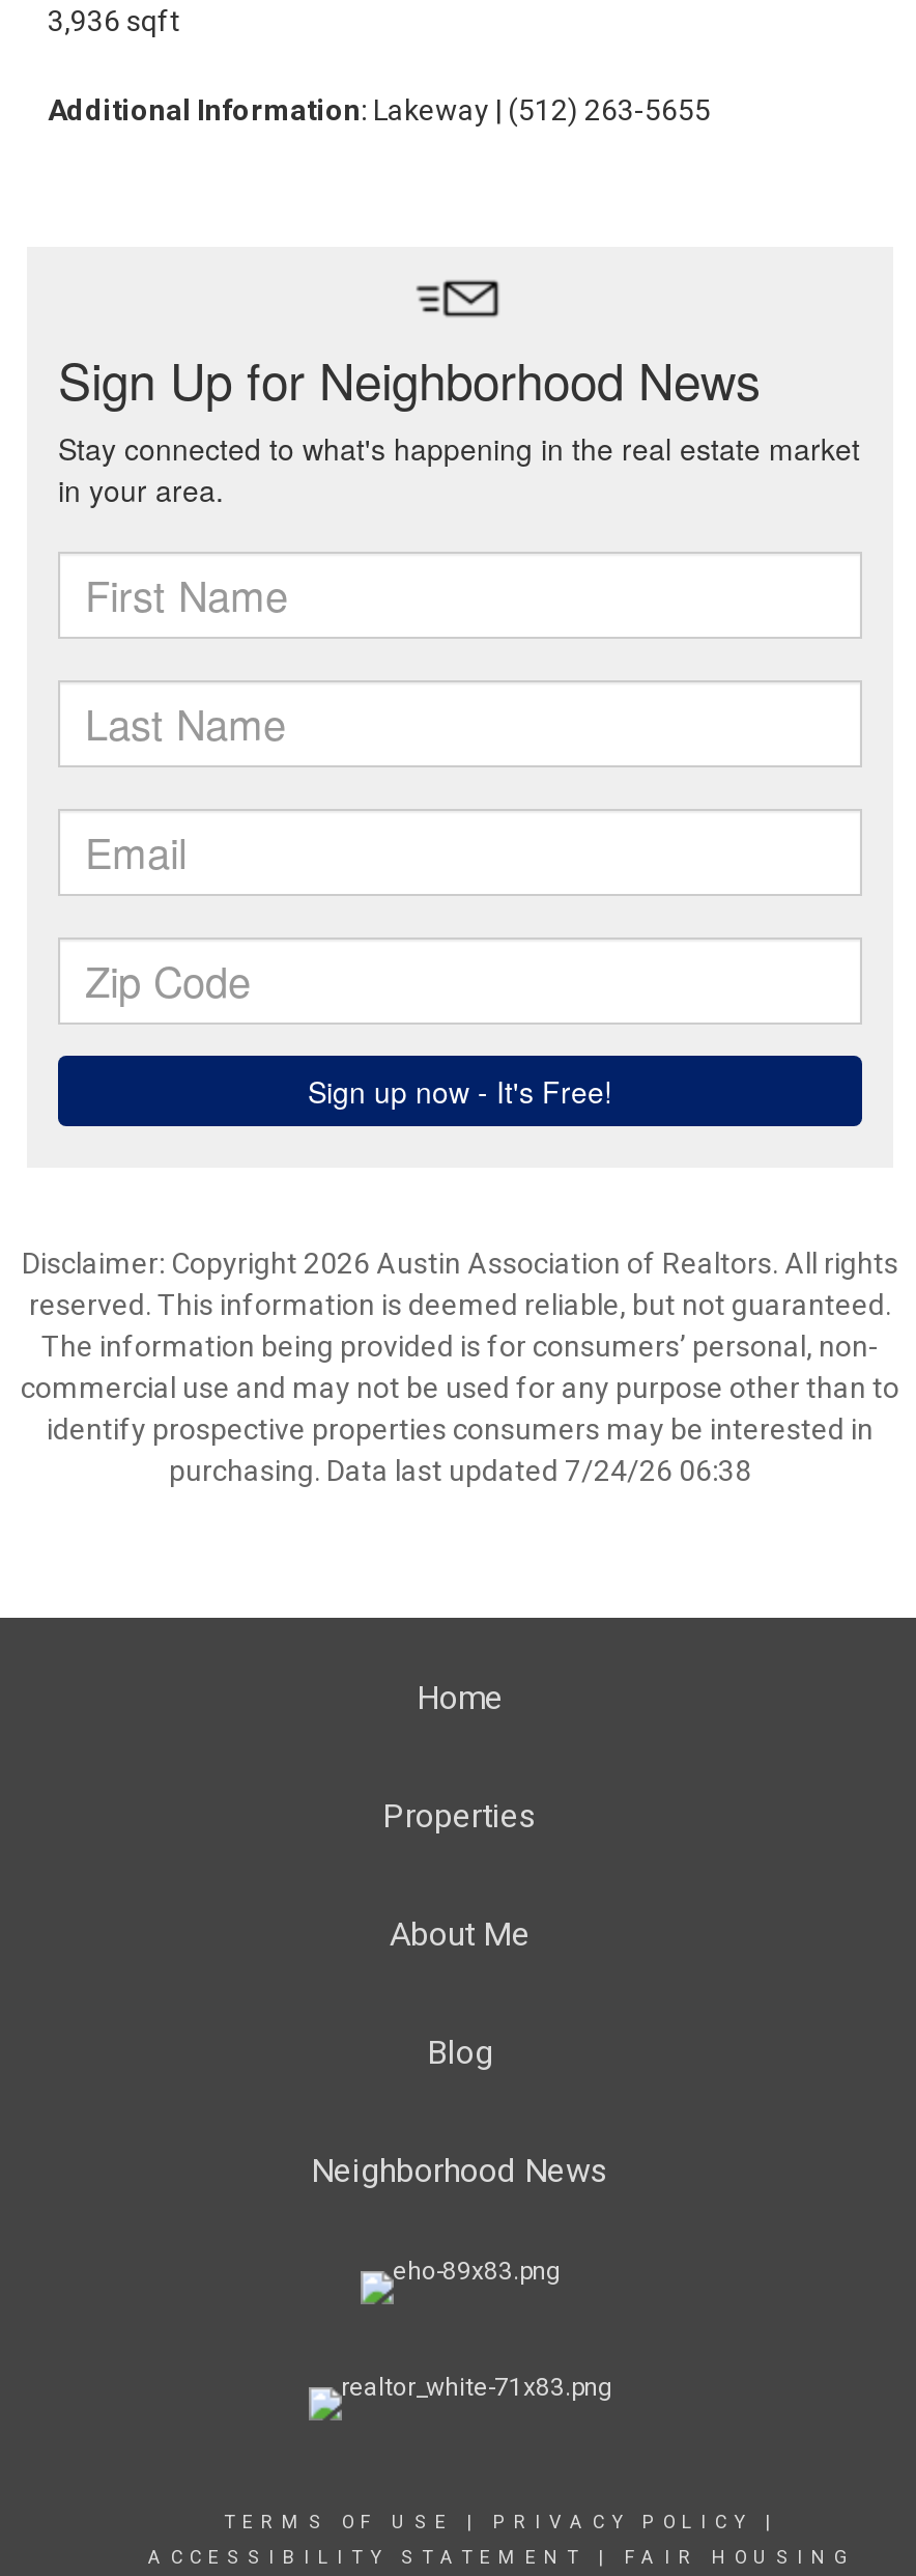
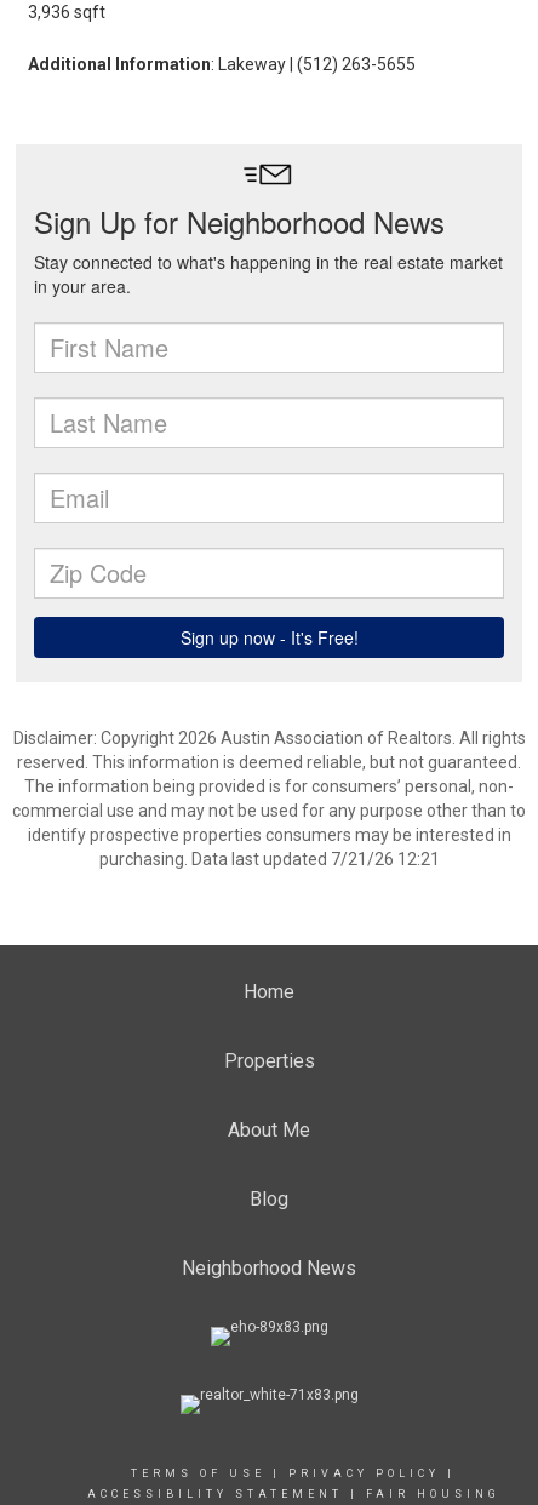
- purchasing. Data last updated 7/24/26 06:38
+ purchasing. Data last updated 7/21/26 12:21
